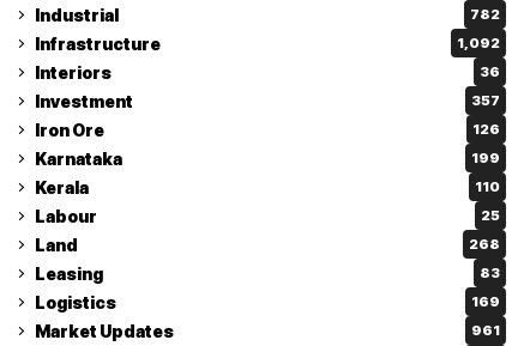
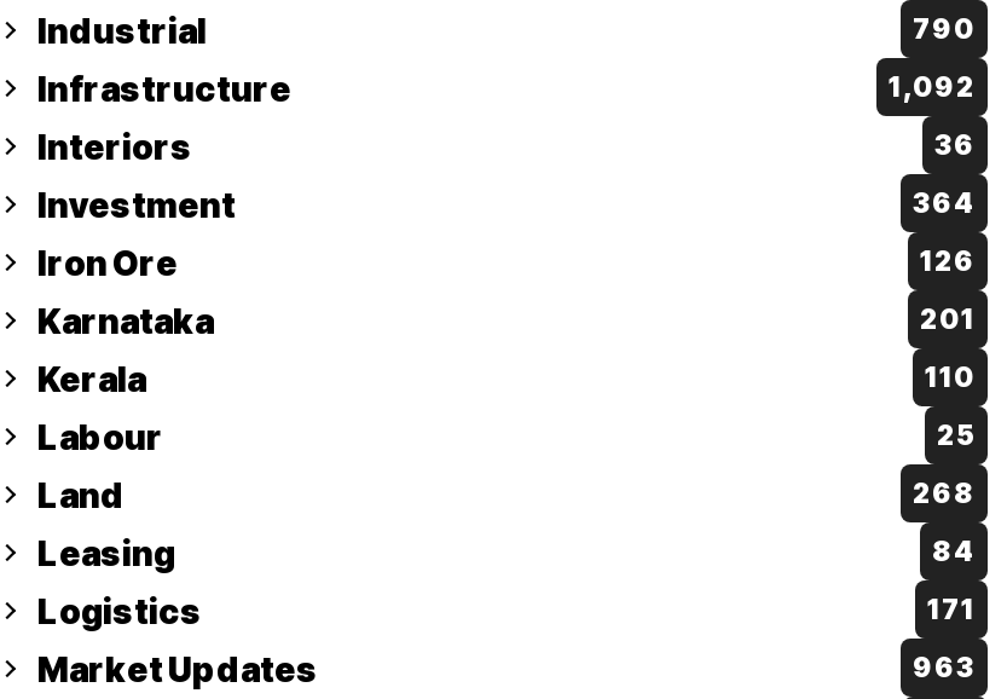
- 782
+ 790

- 357
+ 364

- 199
+ 201

- 83
+ 84

- 169
+ 171

- 961
+ 963
